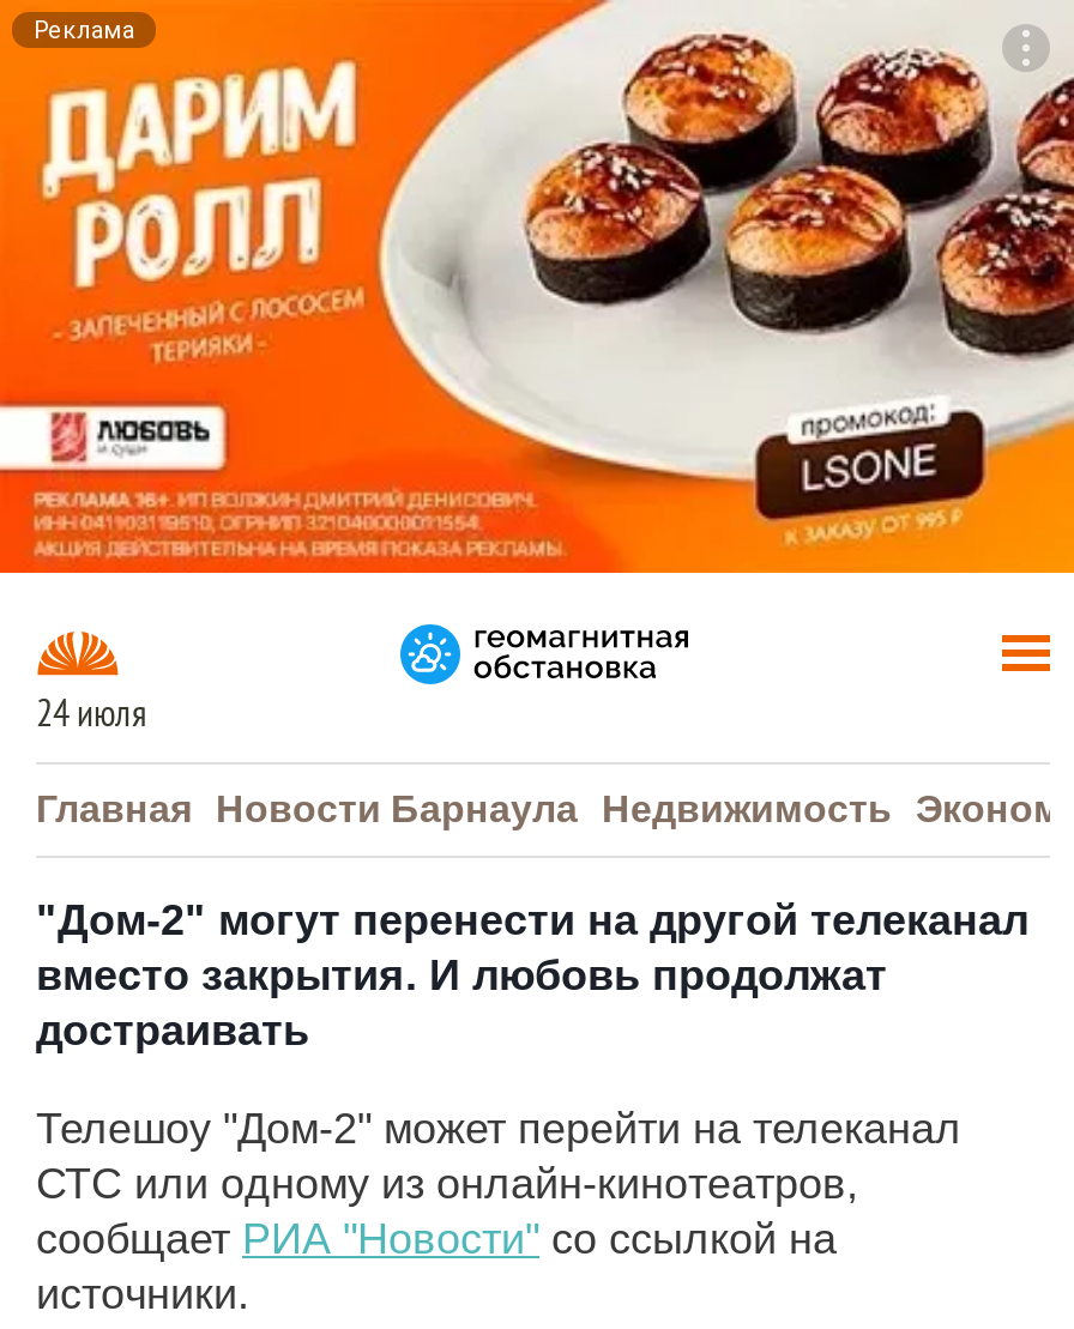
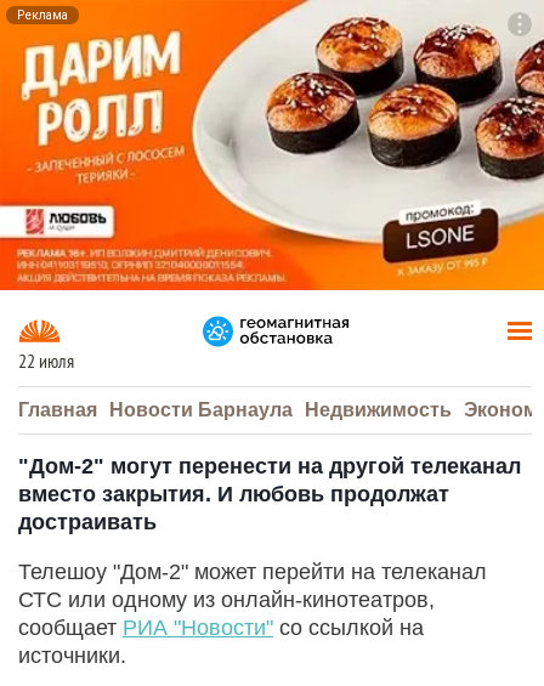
- 24 июля
+ 22 июля
